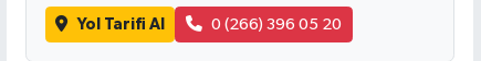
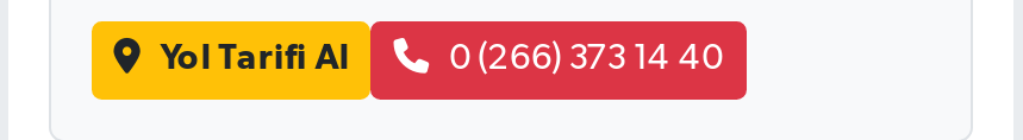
- 0 (266) 396 05 20
+ 0 (266) 373 14 40
